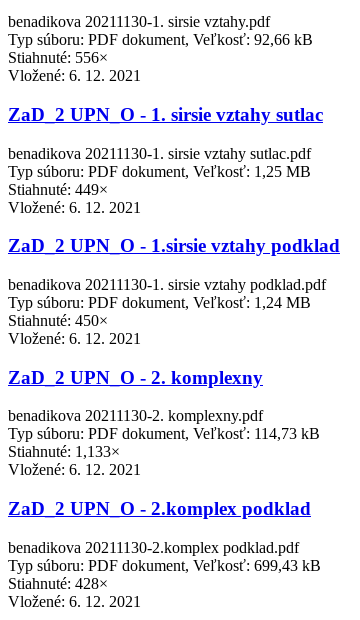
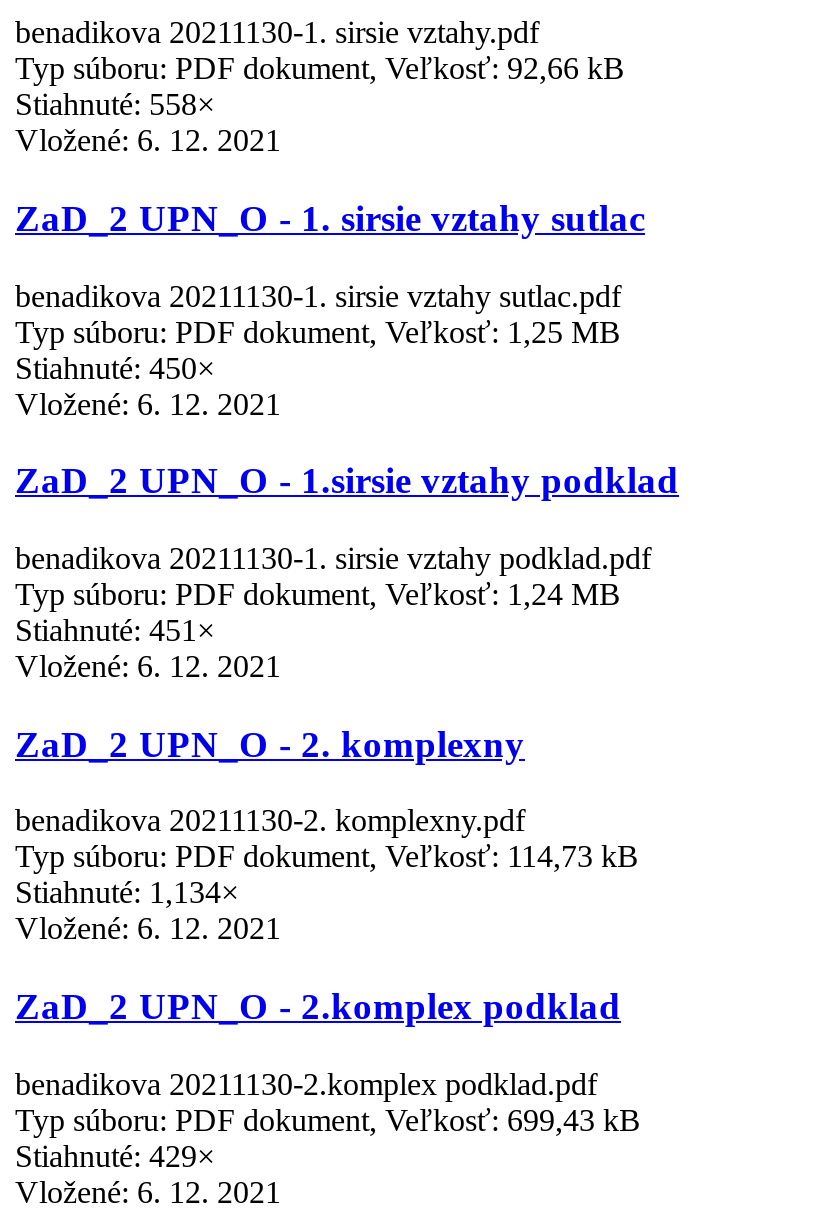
- Stiahnuté: 556×
+ Stiahnuté: 558×

- Stiahnuté: 449×
+ Stiahnuté: 450×

- Stiahnuté: 450×
+ Stiahnuté: 451×

- Stiahnuté: 1,133×
+ Stiahnuté: 1,134×

- Stiahnuté: 428×
+ Stiahnuté: 429×
